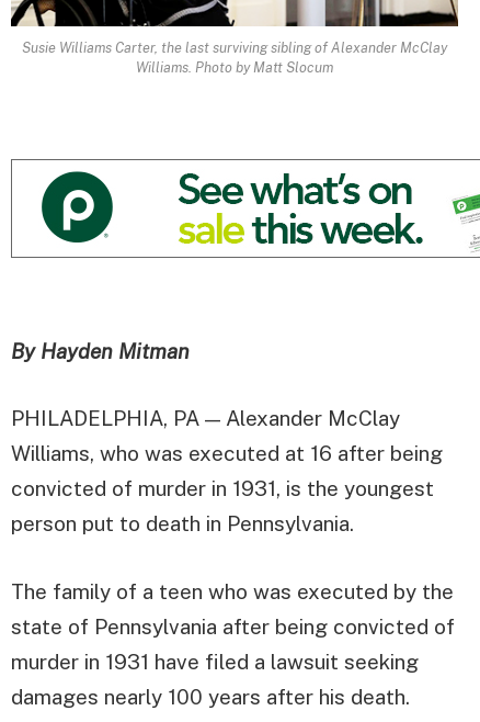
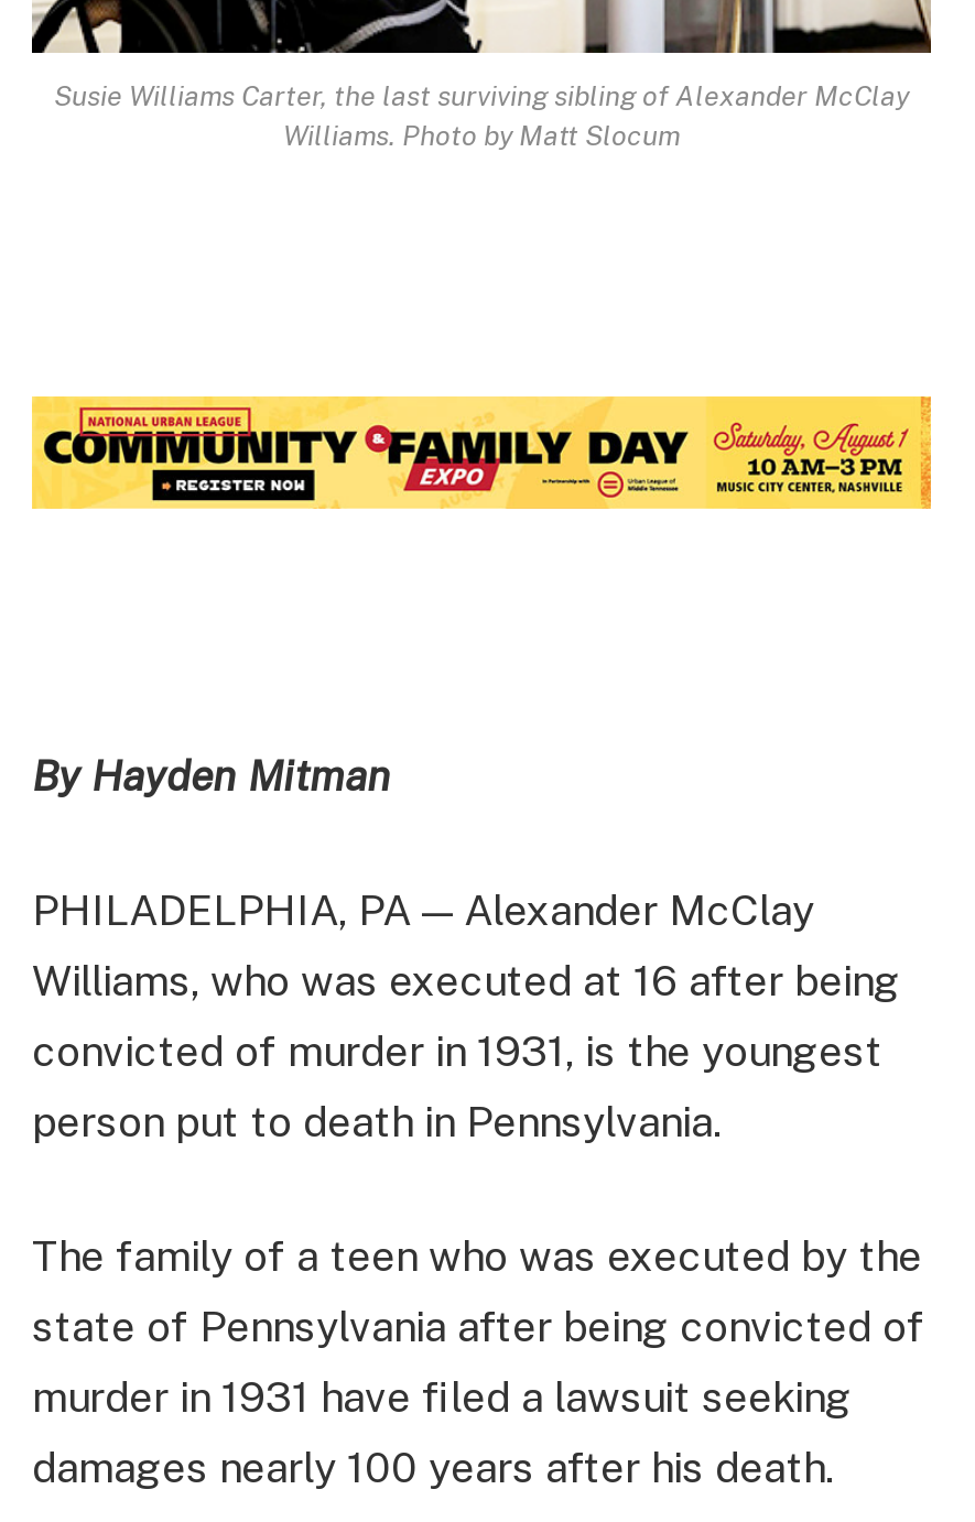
- [image]
+ [image]
